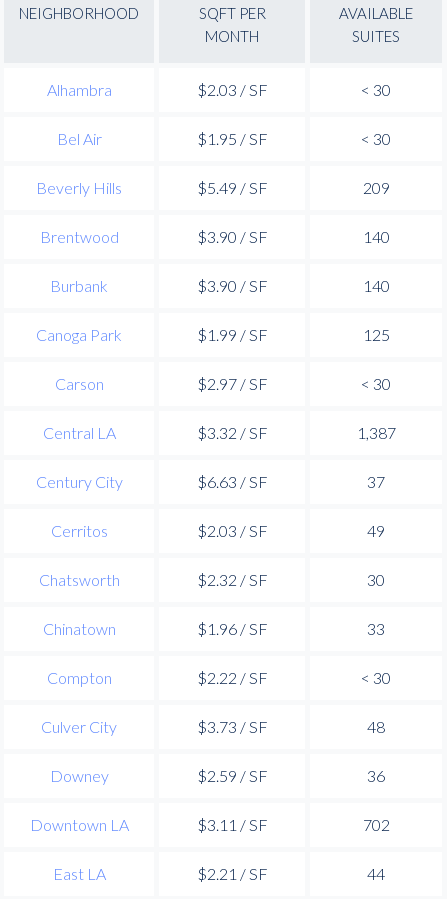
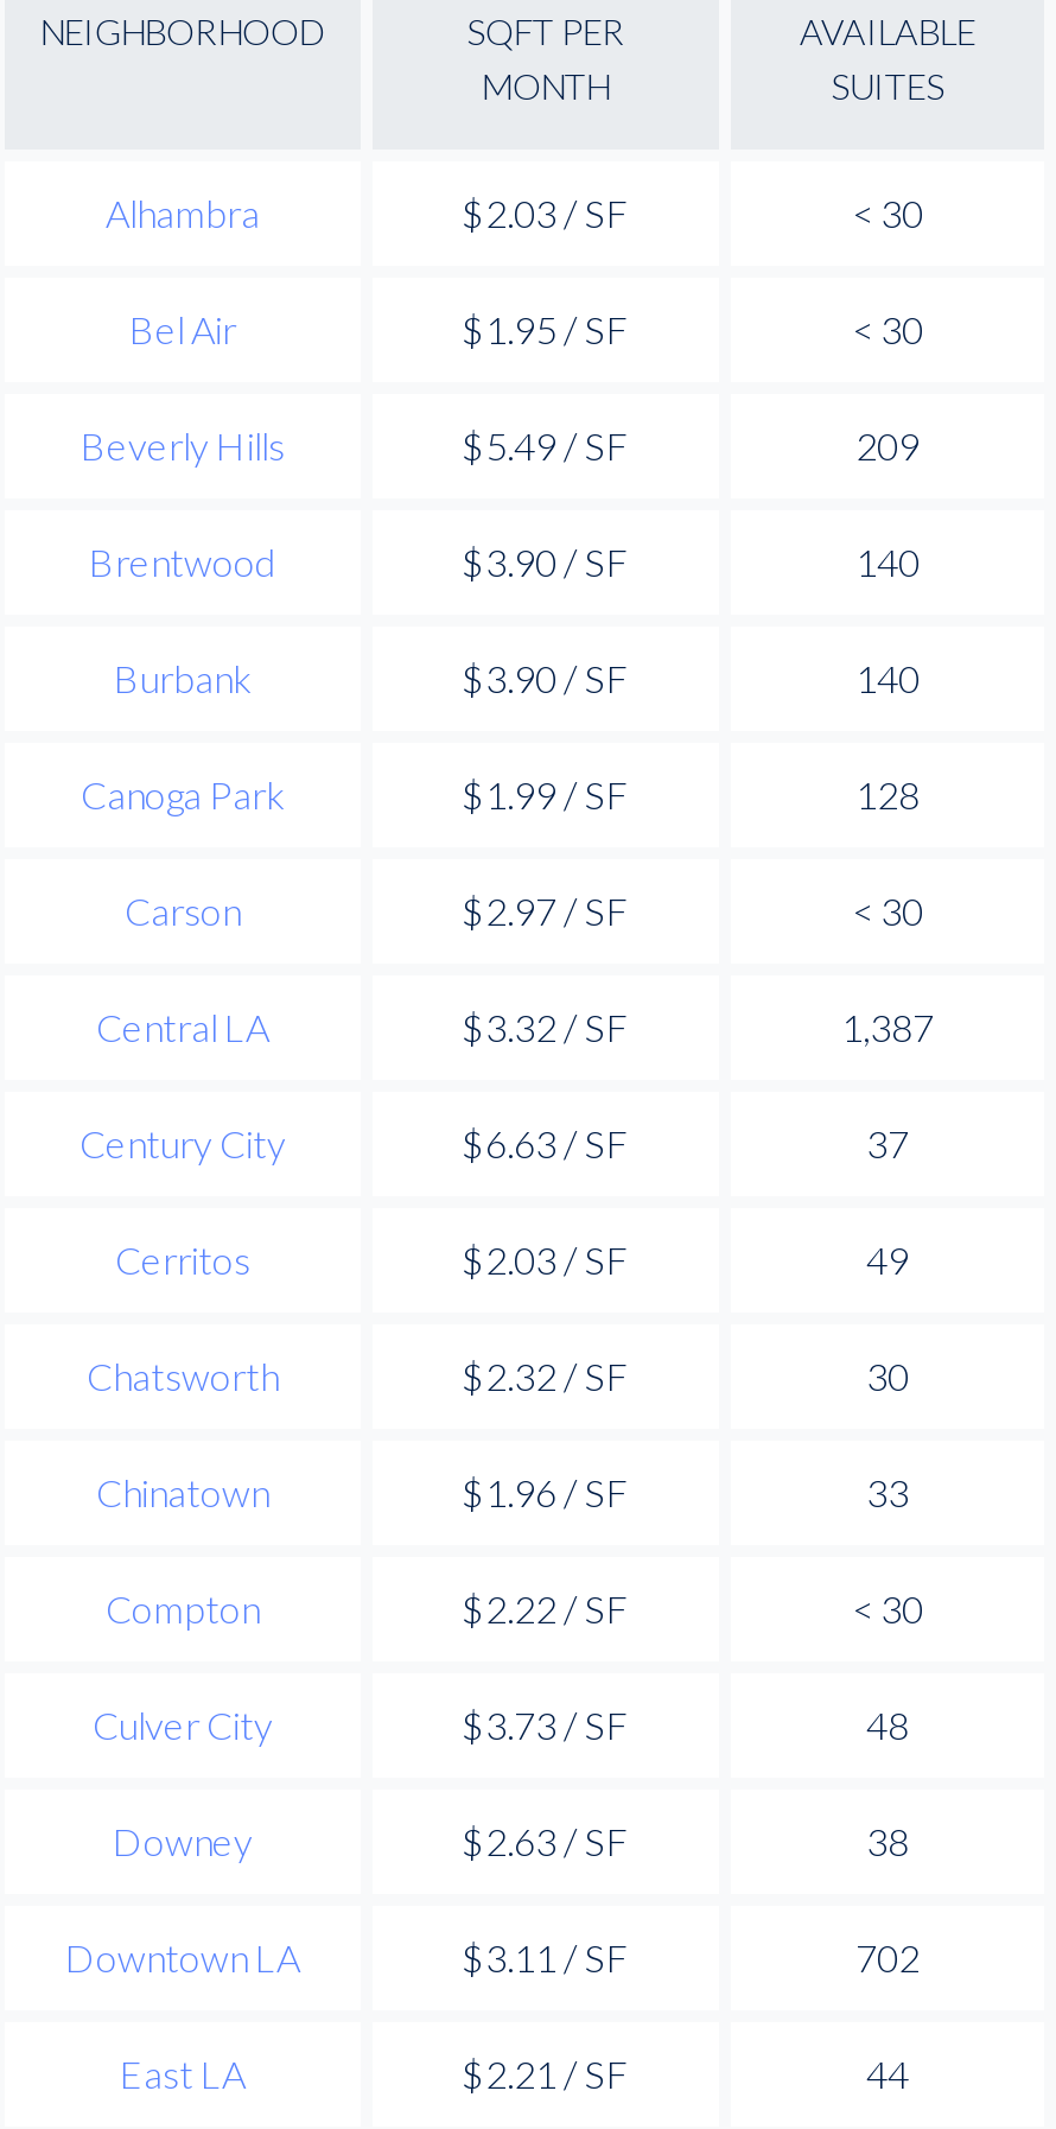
- 125
+ 128

- $2.59 / SF
+ $2.63 / SF

- 36
+ 38
